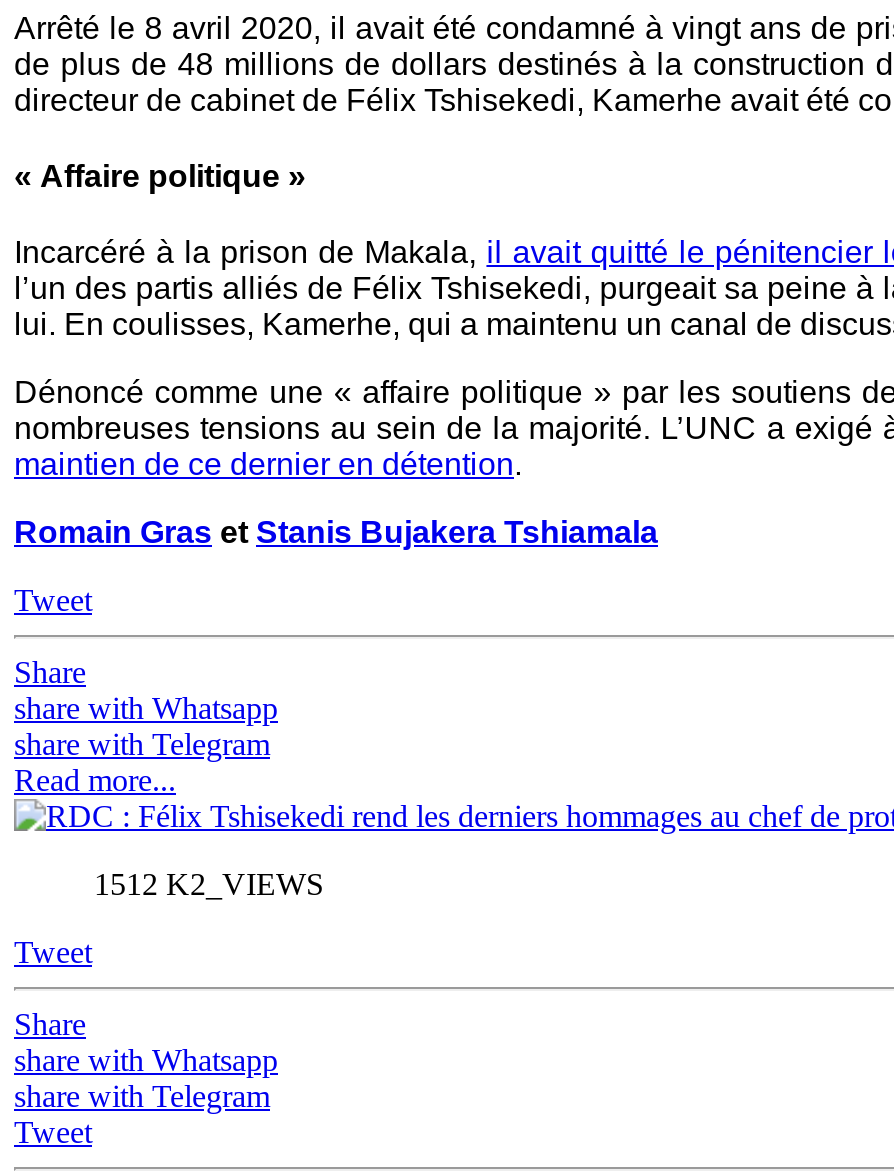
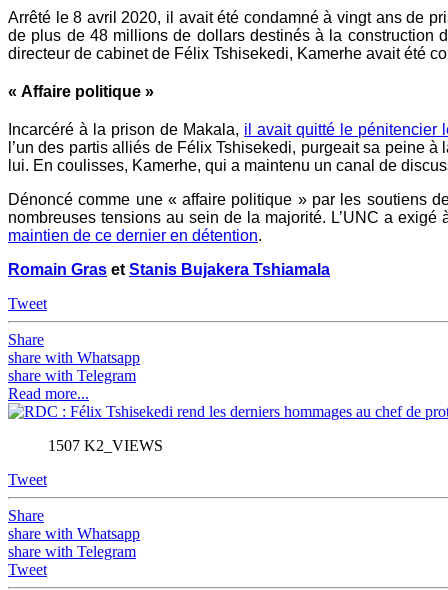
- 1512 K2_VIEWS
+ 1507 K2_VIEWS
